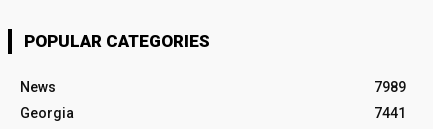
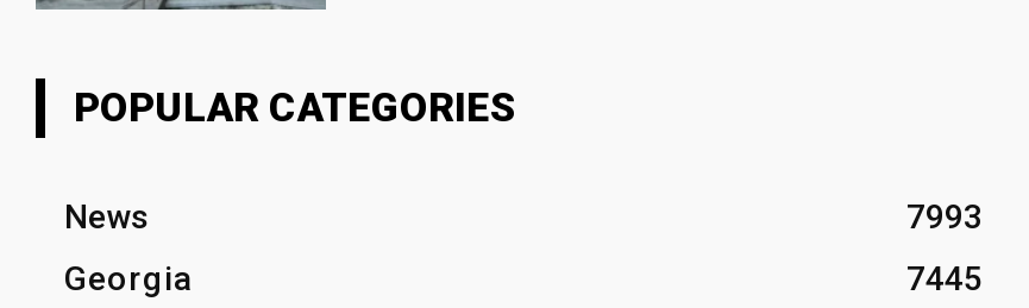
- 7989
+ 7993

- 7441
+ 7445
